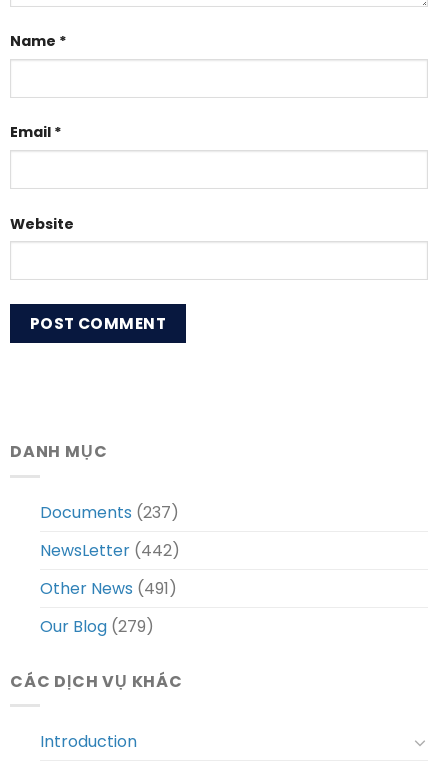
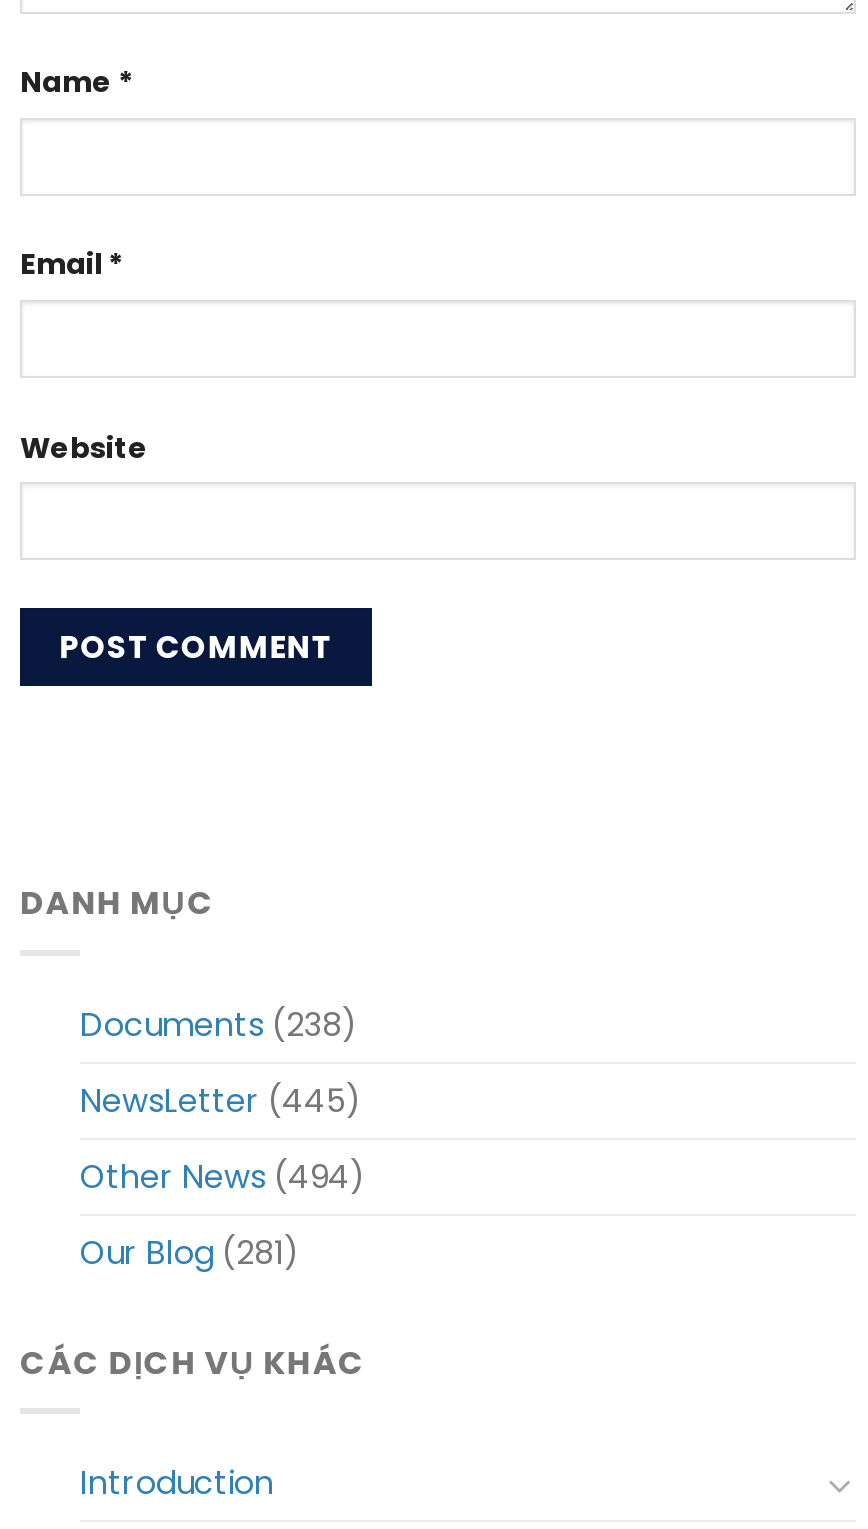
- Documents (237)
+ Documents (238)

- NewsLetter (442)
+ NewsLetter (445)

- Other News (491)
+ Other News (494)

- Our Blog (279)
+ Our Blog (281)
